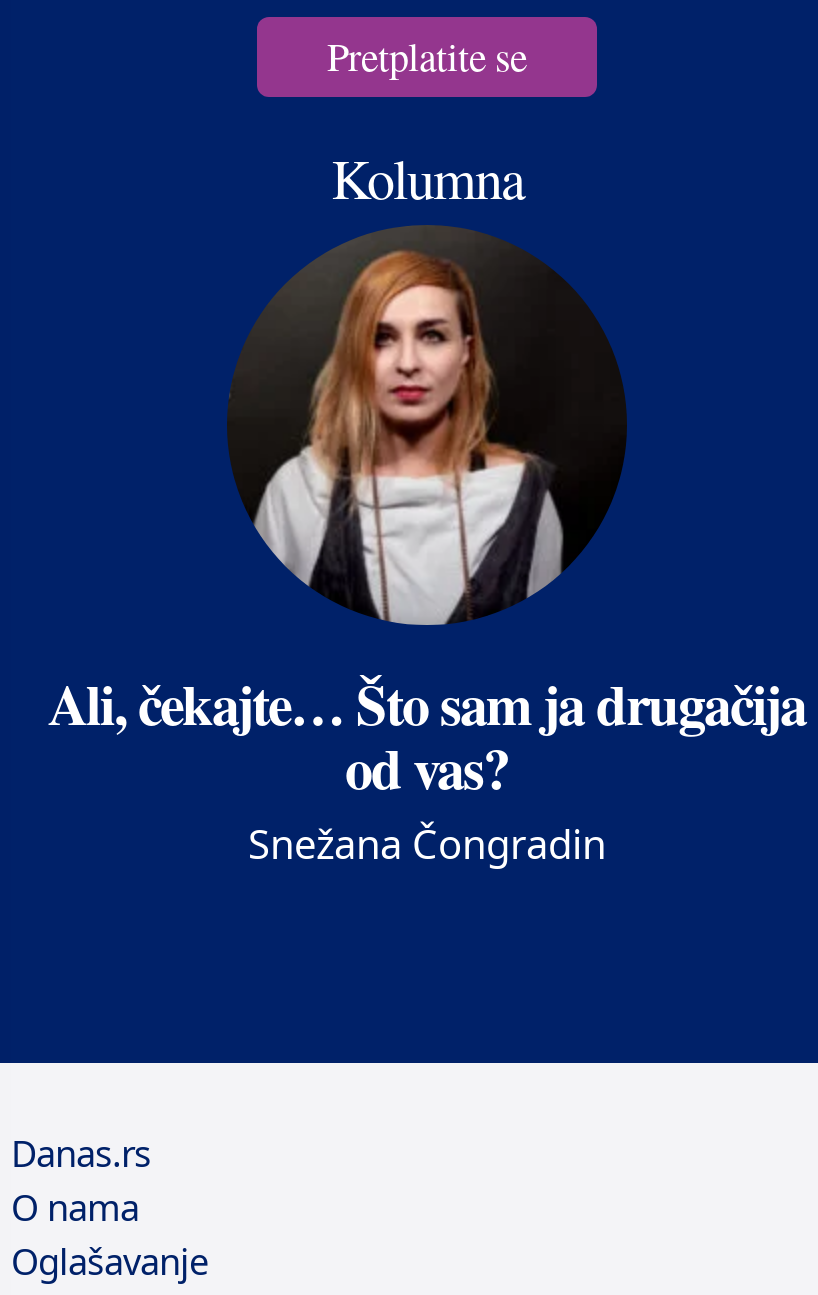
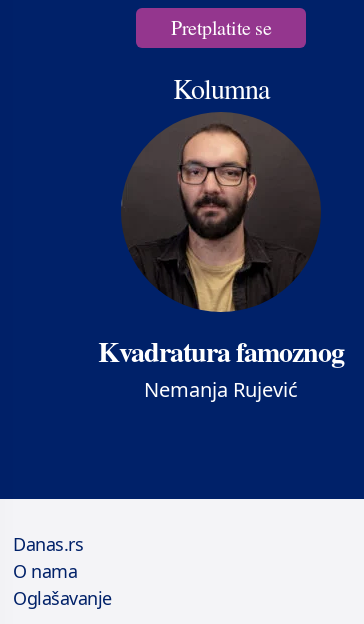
- [image]
- Ali, čekajte… Što sam ja drugačija
- od vas?
- Snežana Čongradin
+ [image]
+ Kvadratura famoznog
+ Nemanja Rujević
